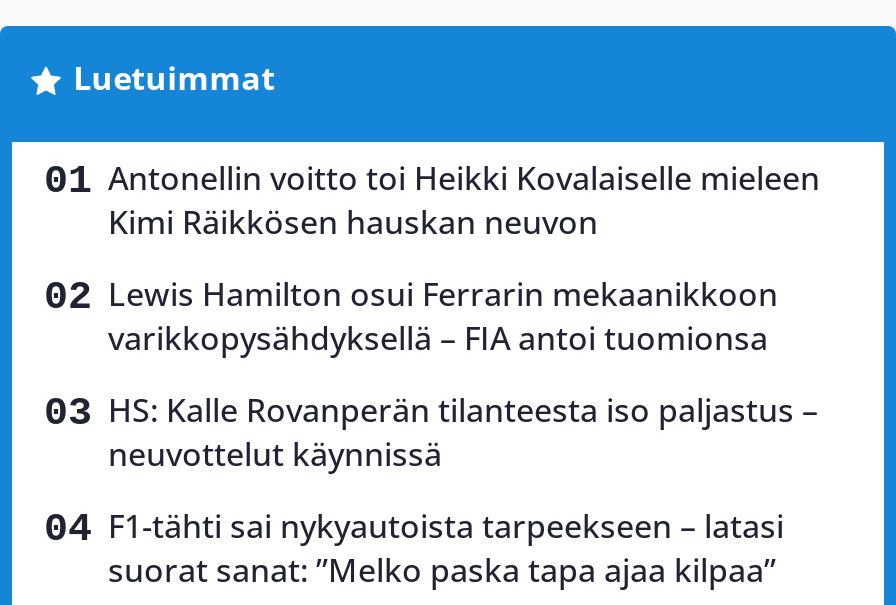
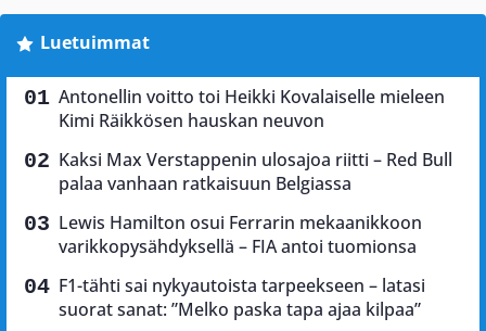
+ Kaksi Max Verstappenin ulosajoa riitti – Red Bull
+ palaa vanhaan ratkaisuun Belgiassa

moved down: Lewis Hamilton osui Ferrarin mekaanikkoon | varikkopysähdyksellä – FIA antoi tuomionsa

- HS: Kalle Rovanperän tilanteesta iso paljastus –
- neuvottelut käynnissä
